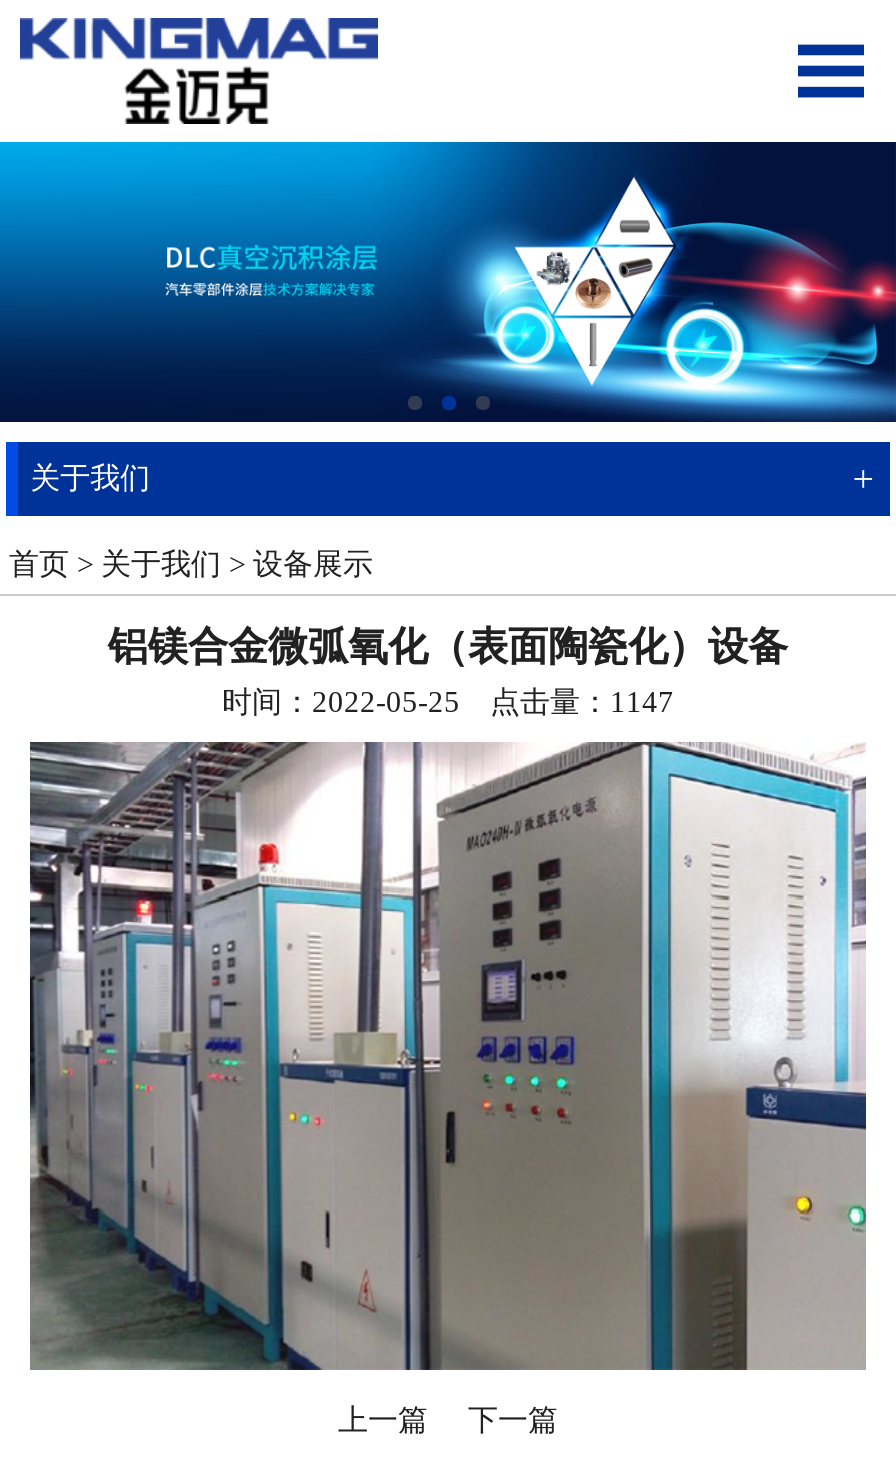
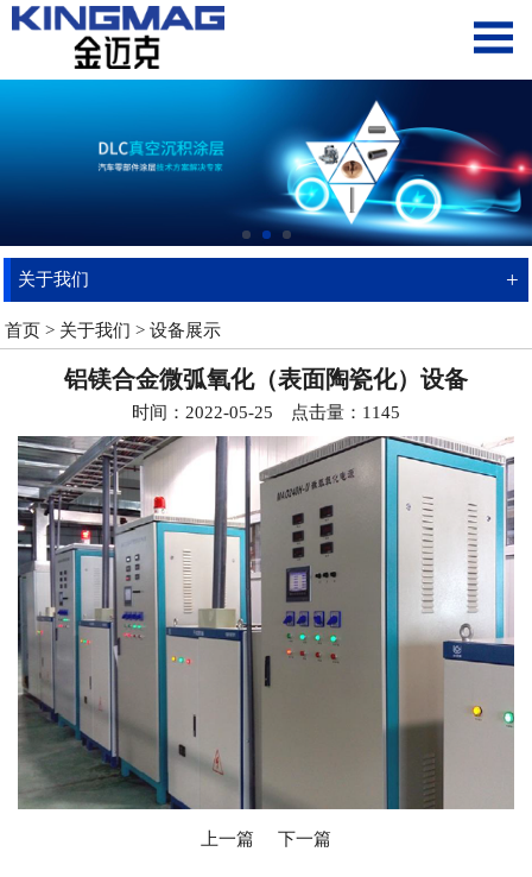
- 时间：2022-05-25 点击量：1147
+ 时间：2022-05-25 点击量：1145
